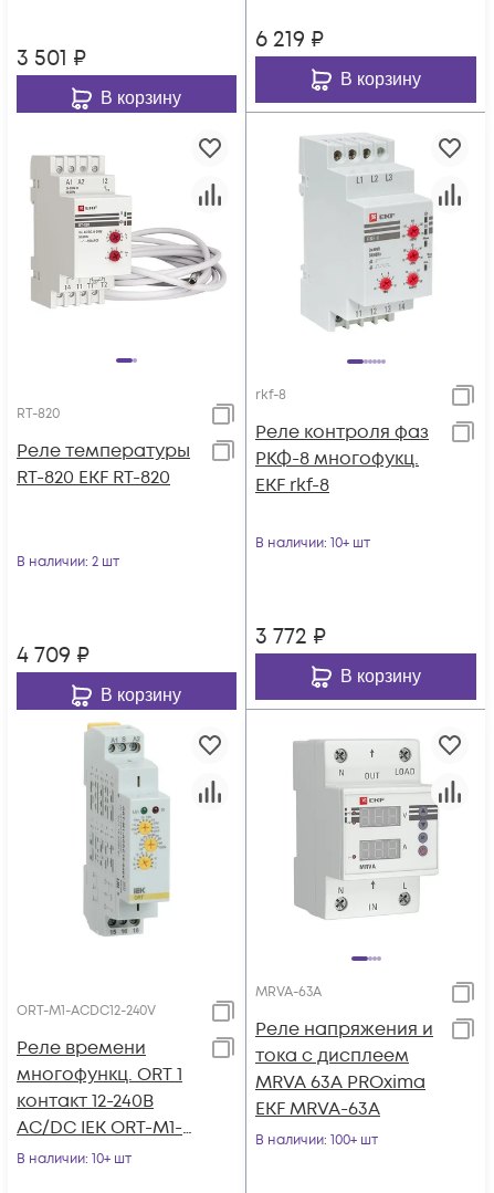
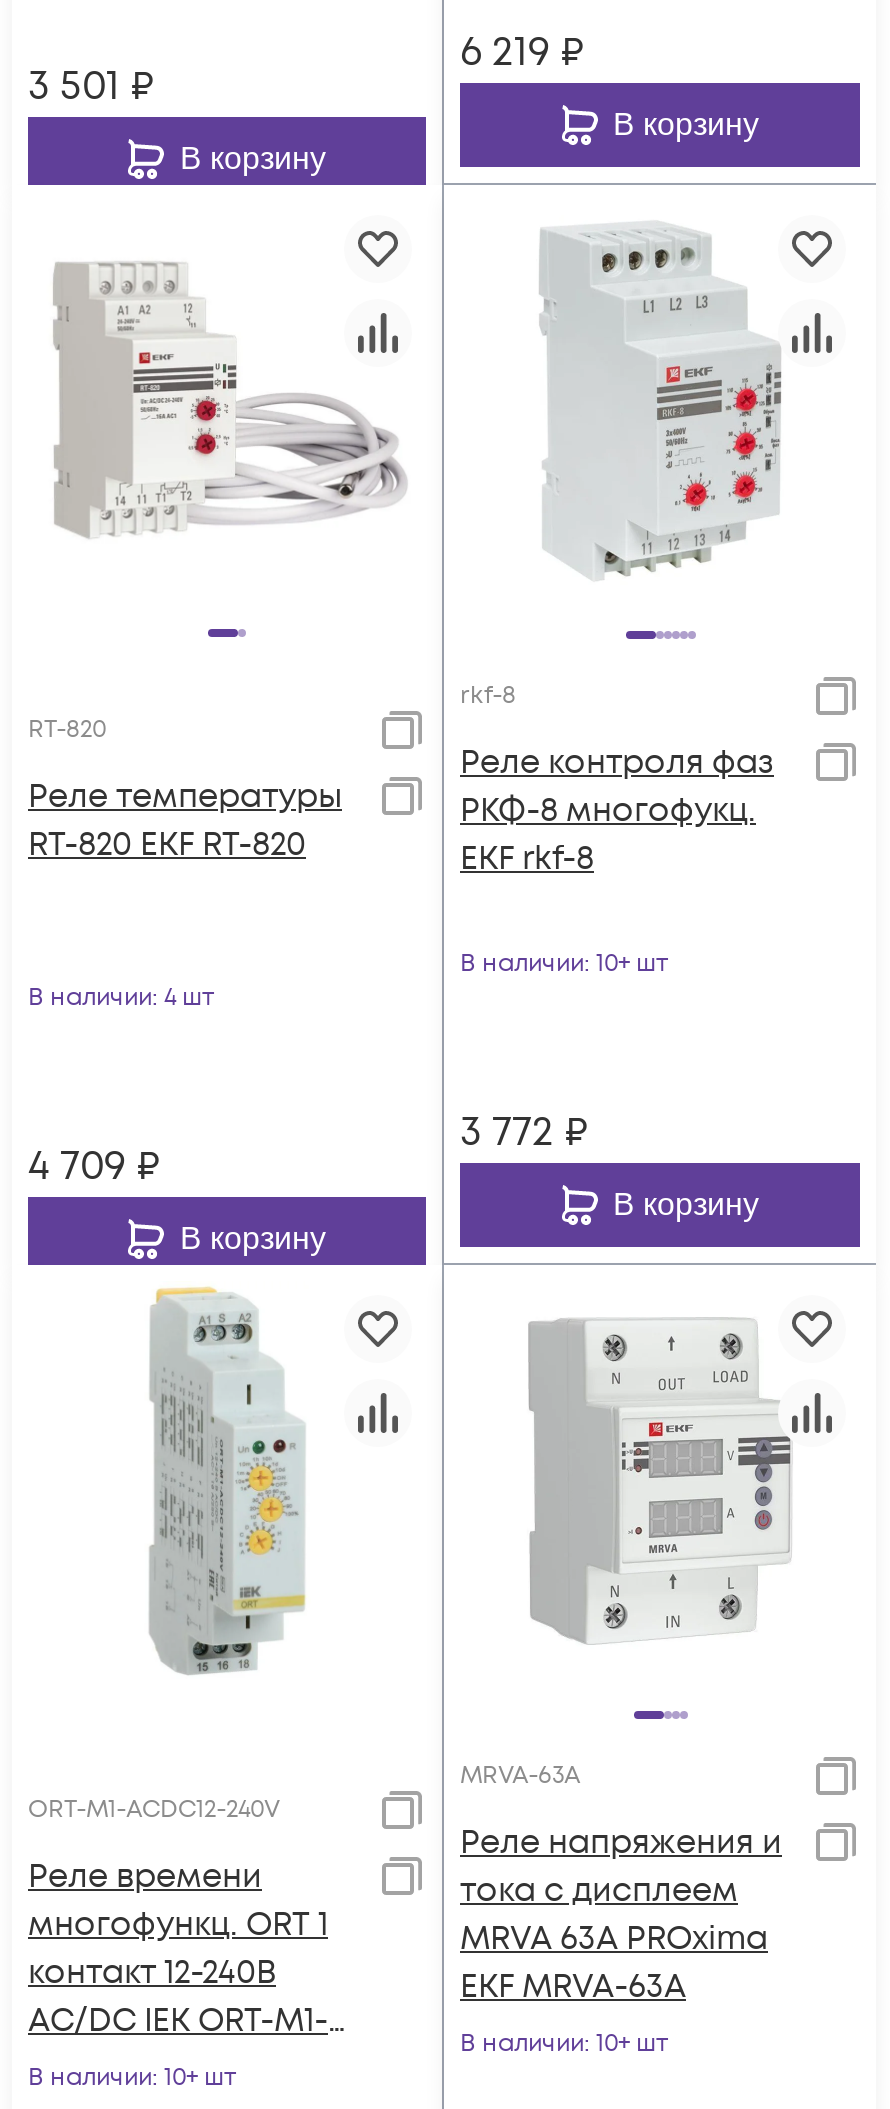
- В наличии: 2 шт
+ В наличии: 4 шт

- В наличии: 100+ шт
+ В наличии: 10+ шт
